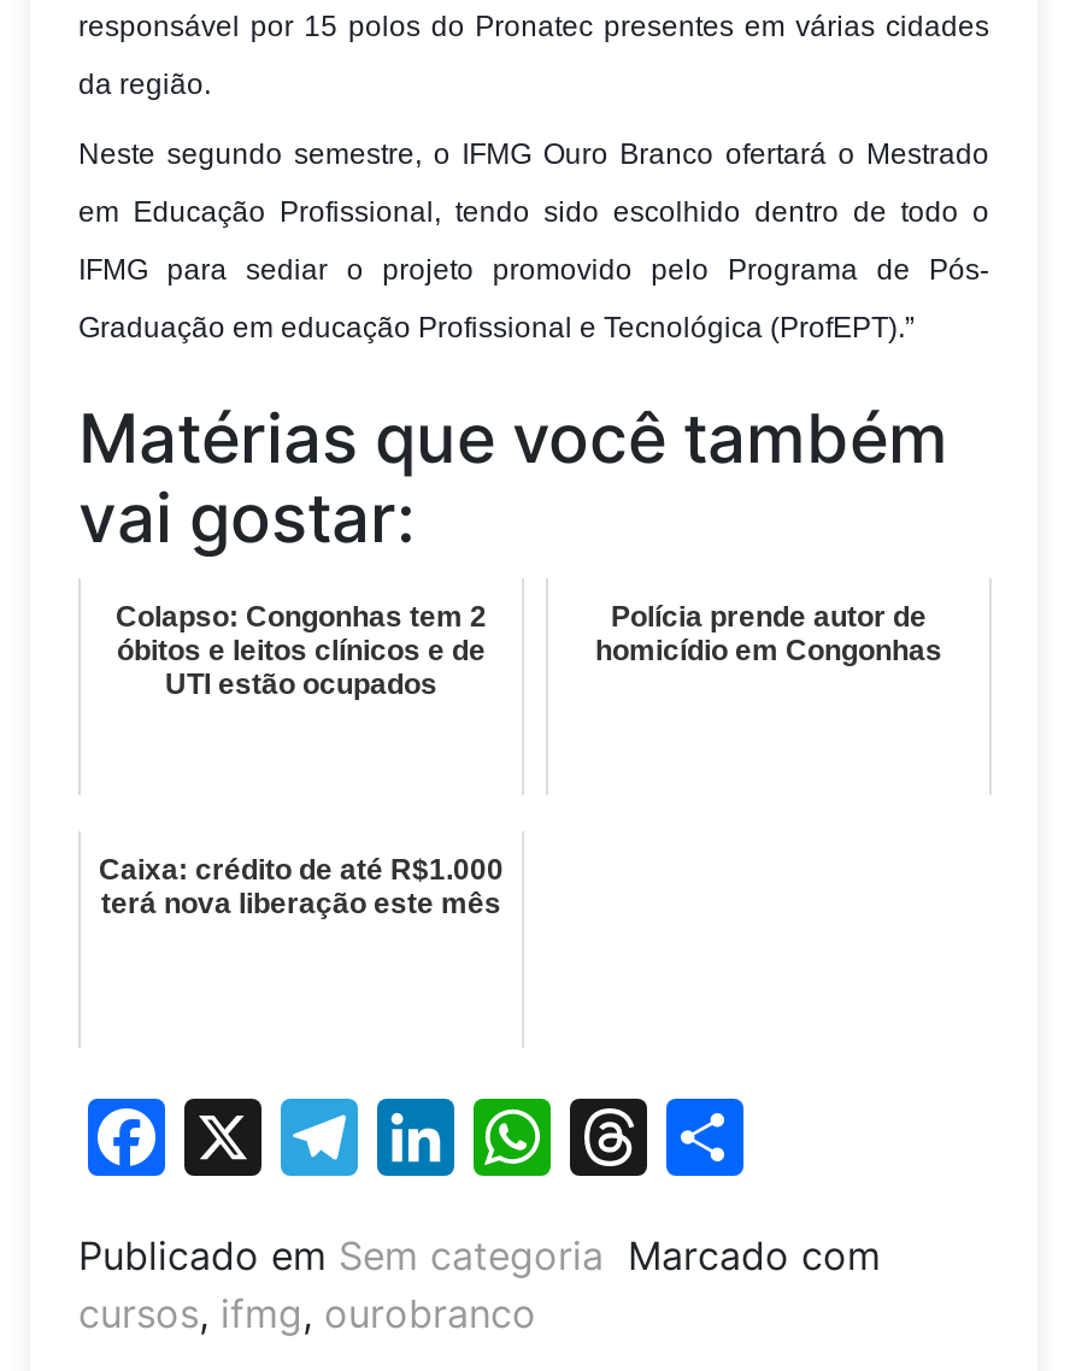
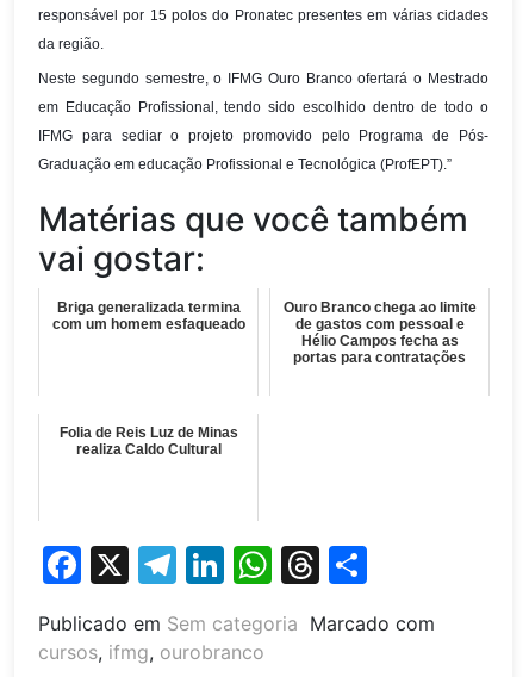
- Colapso: Congonhas tem 2
- óbitos e leitos clínicos e de
- UTI estão ocupados
+ Briga generalizada termina
+ com um homem esfaqueado

- Polícia prende autor de
- homicídio em Congonhas
+ Ouro Branco chega ao limite
+ de gastos com pessoal e
+ Hélio Campos fecha as
+ portas para contratações

- Caixa: crédito de até R$1.000
- terá nova liberação este mês
+ Folia de Reis Luz de Minas
+ realiza Caldo Cultural
